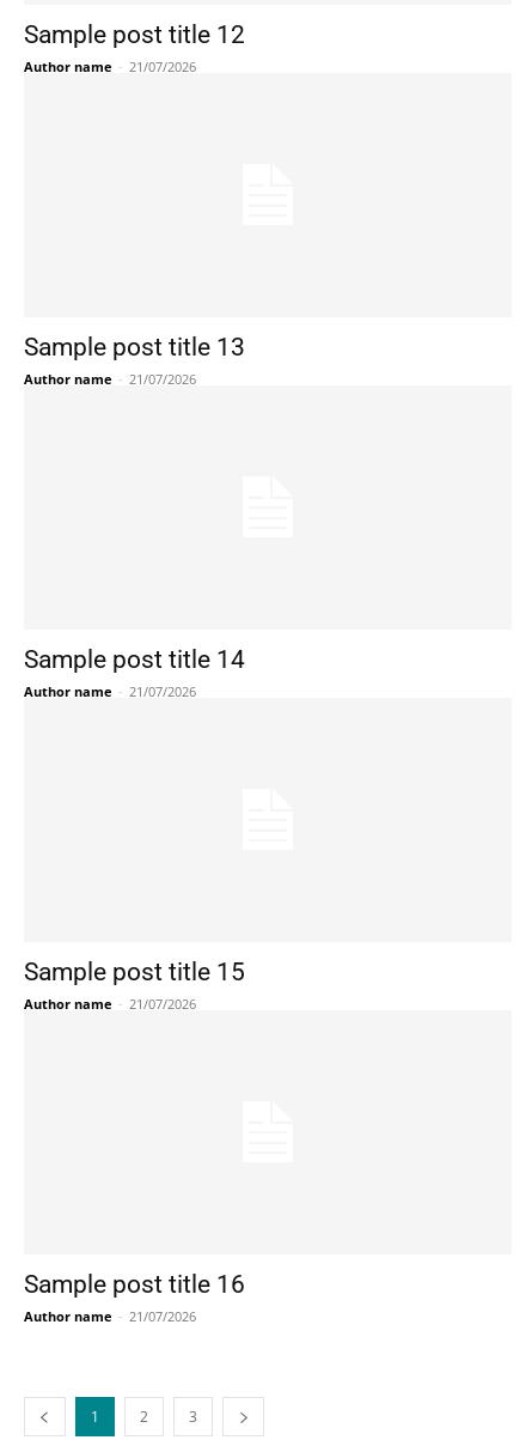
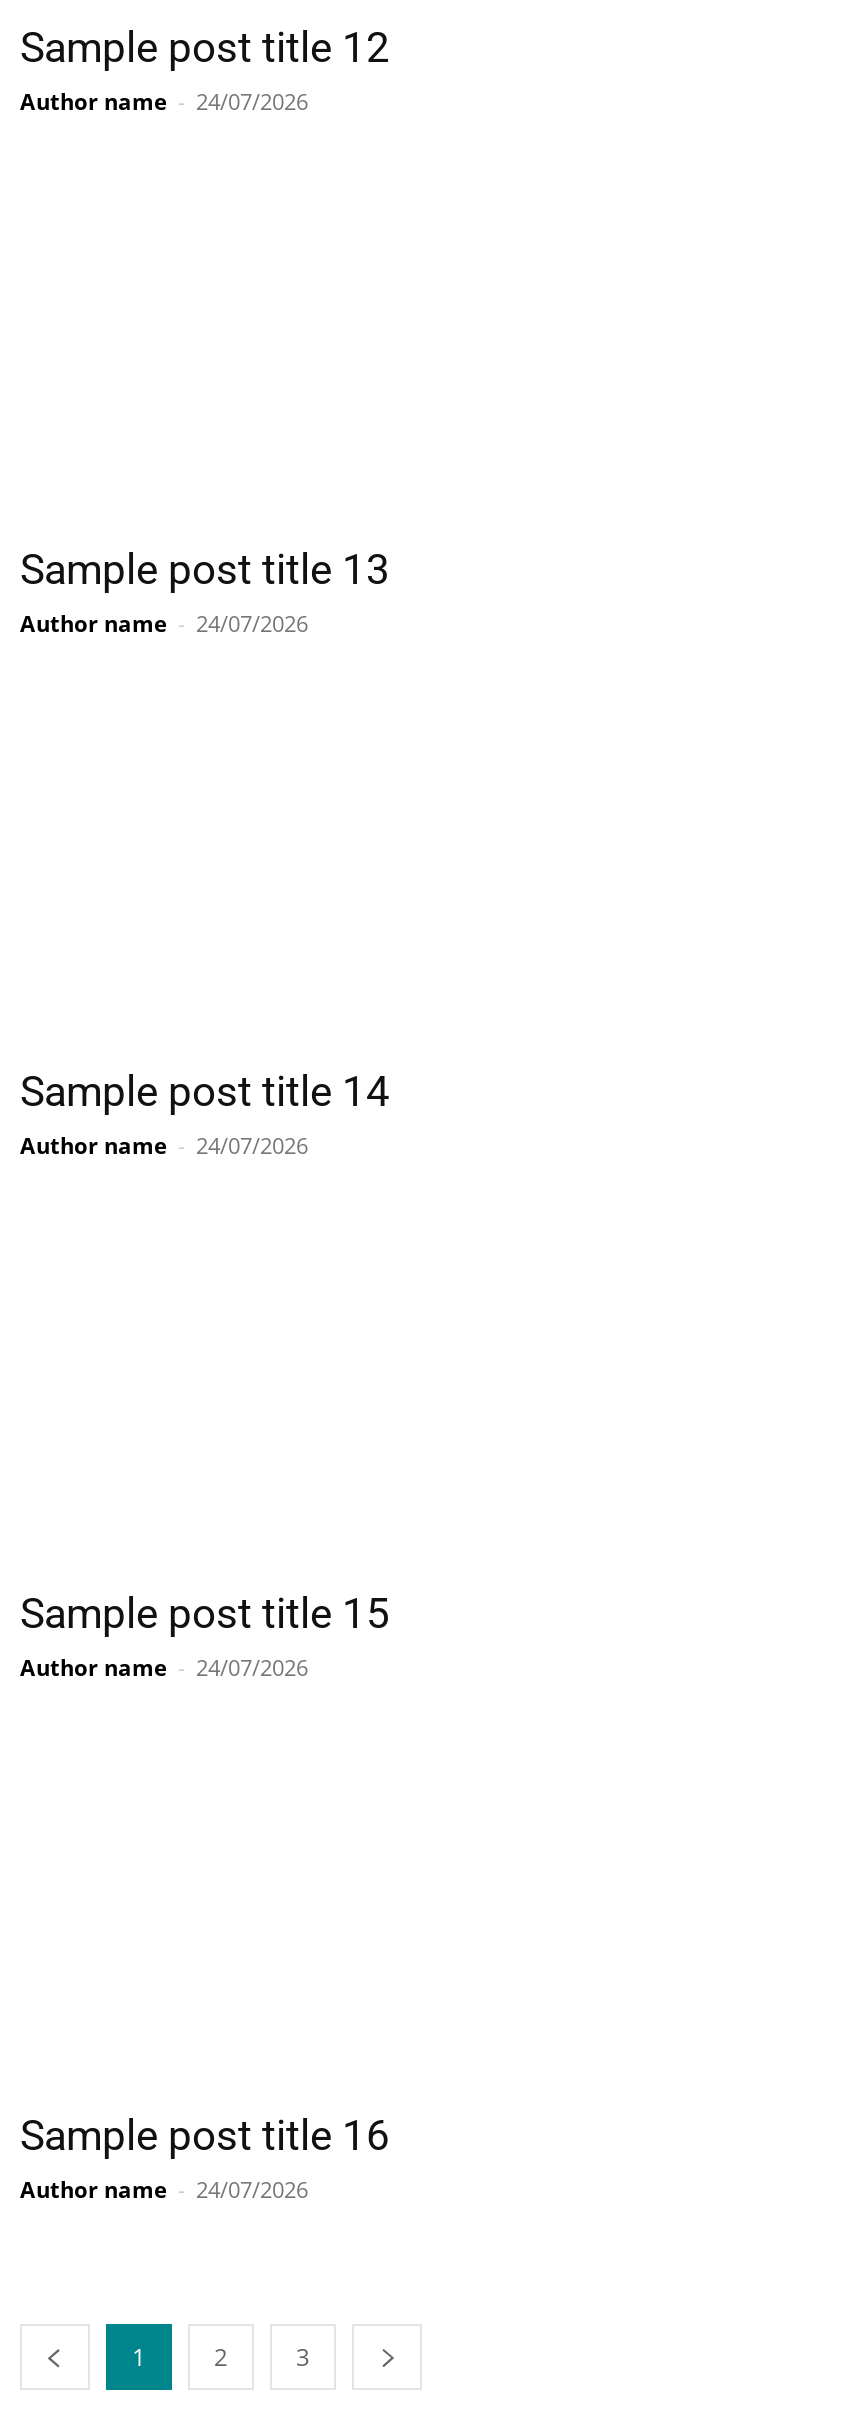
- Author name - 21/07/2026
+ Author name - 24/07/2026

- Author name - 21/07/2026
+ Author name - 24/07/2026

- Author name - 21/07/2026
+ Author name - 24/07/2026

- Author name - 21/07/2026
+ Author name - 24/07/2026

- Author name - 21/07/2026
+ Author name - 24/07/2026
